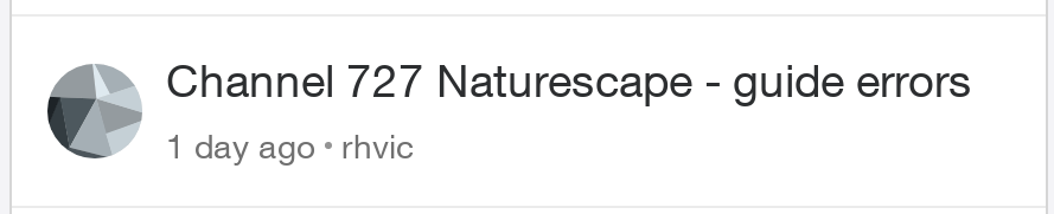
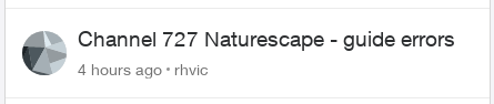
- 1 day ago rhvic
+ 4 hours ago rhvic
